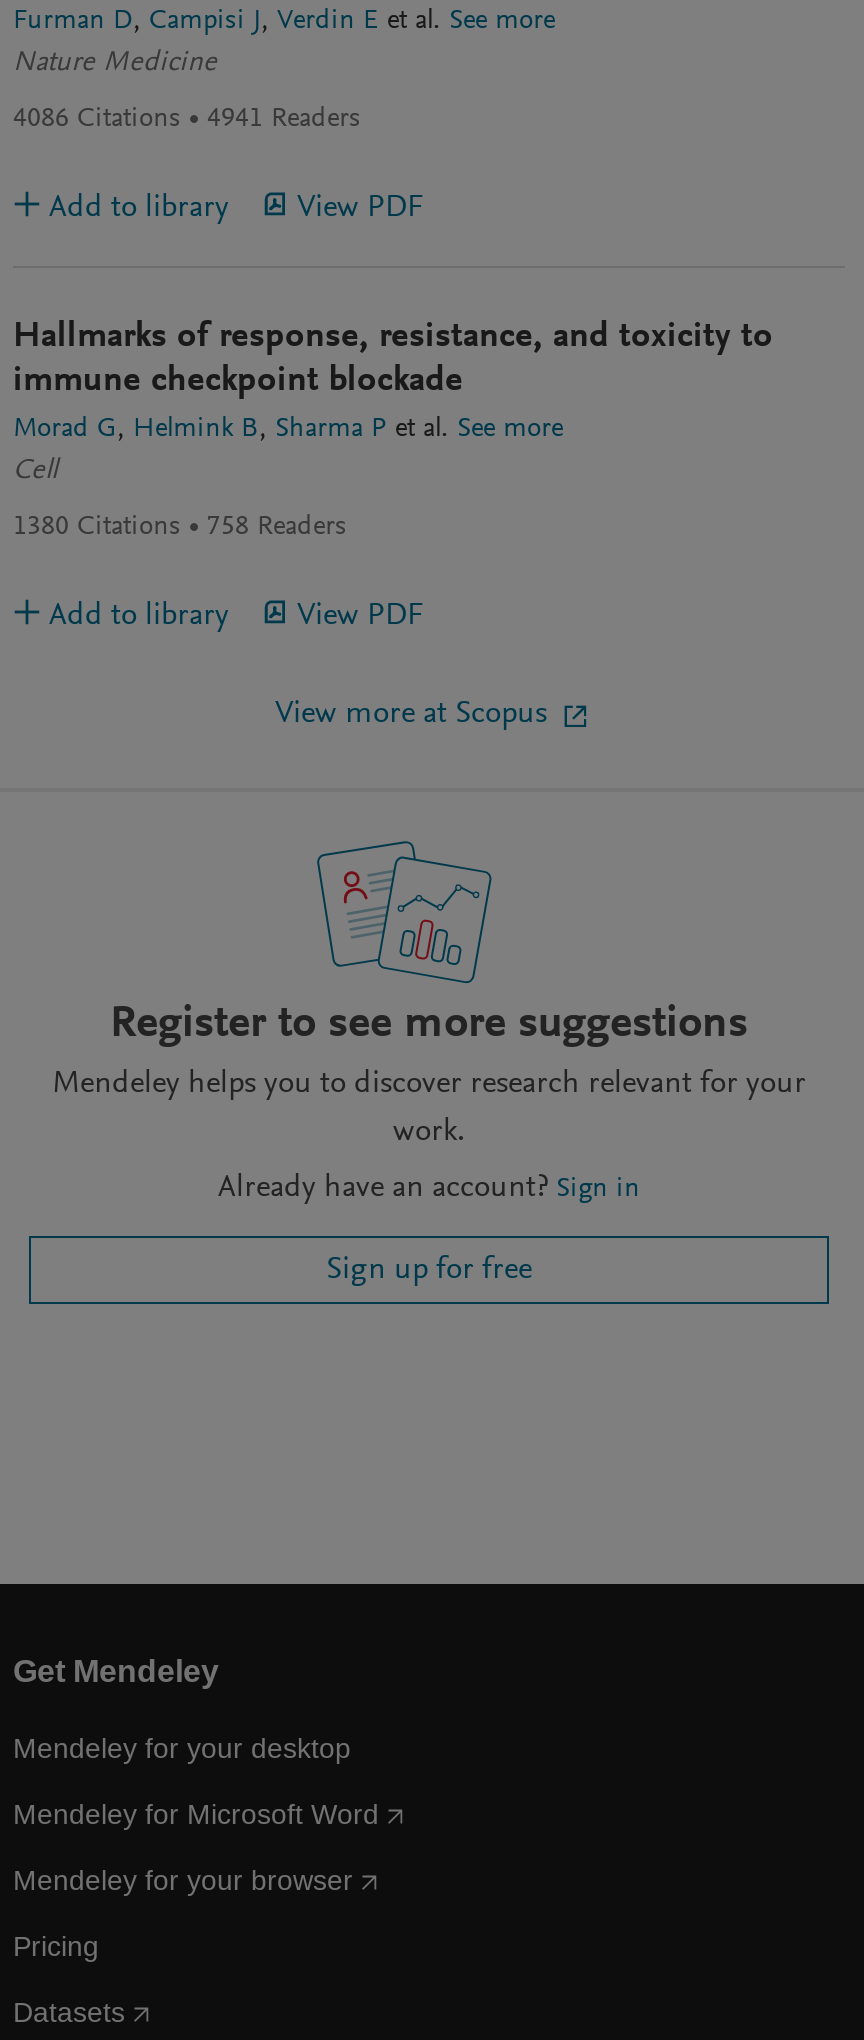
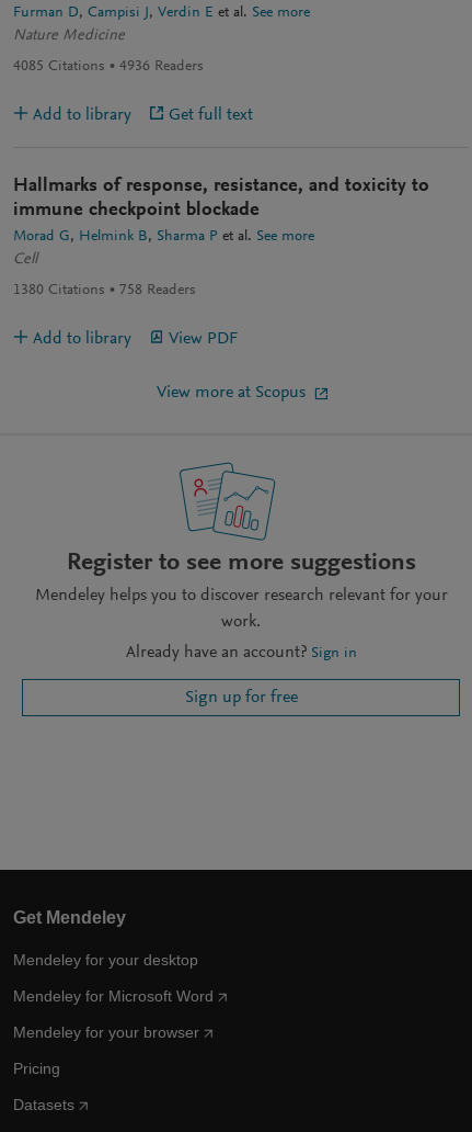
- 4086 Citations
+ 4085 Citations

- 4941 Readers
+ 4936 Readers

- View PDF
+ Get full text
